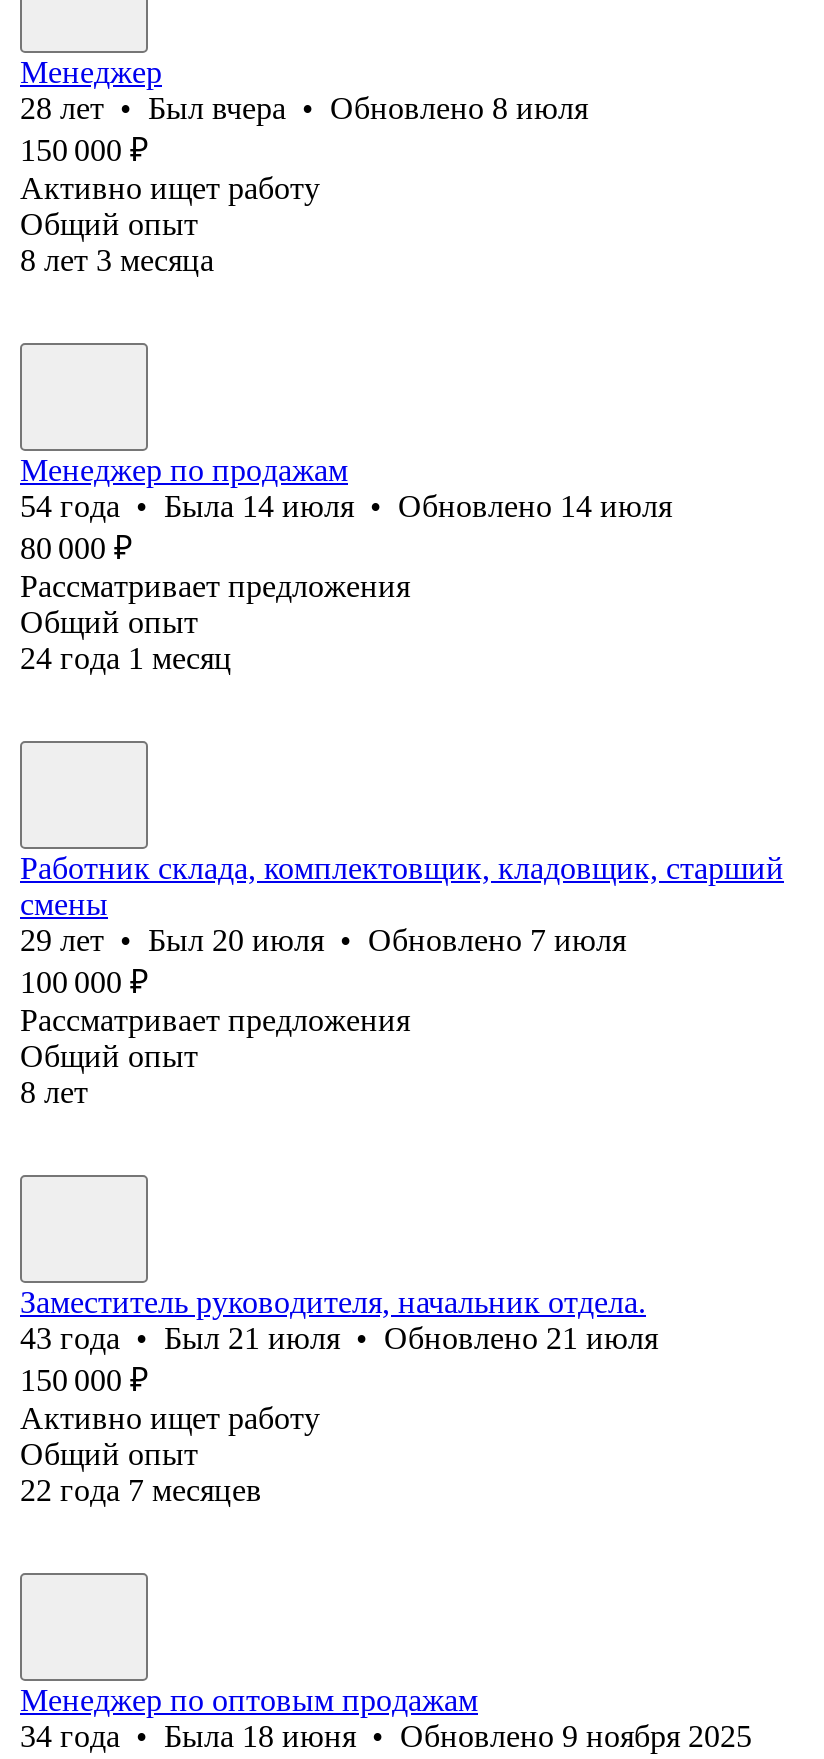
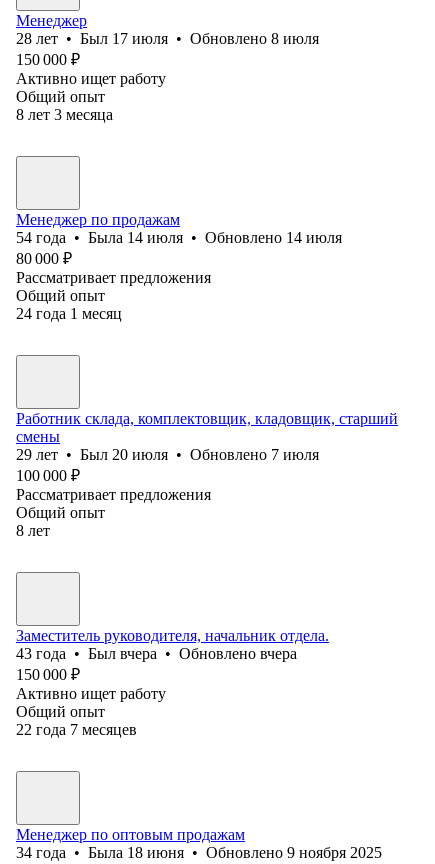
- 28 лет • Был вчера • Обновлено 8 июля
+ 28 лет • Был 17 июля • Обновлено 8 июля

- 43 года • Был 21 июля • Обновлено 21 июля
+ 43 года • Был вчера • Обновлено вчера
